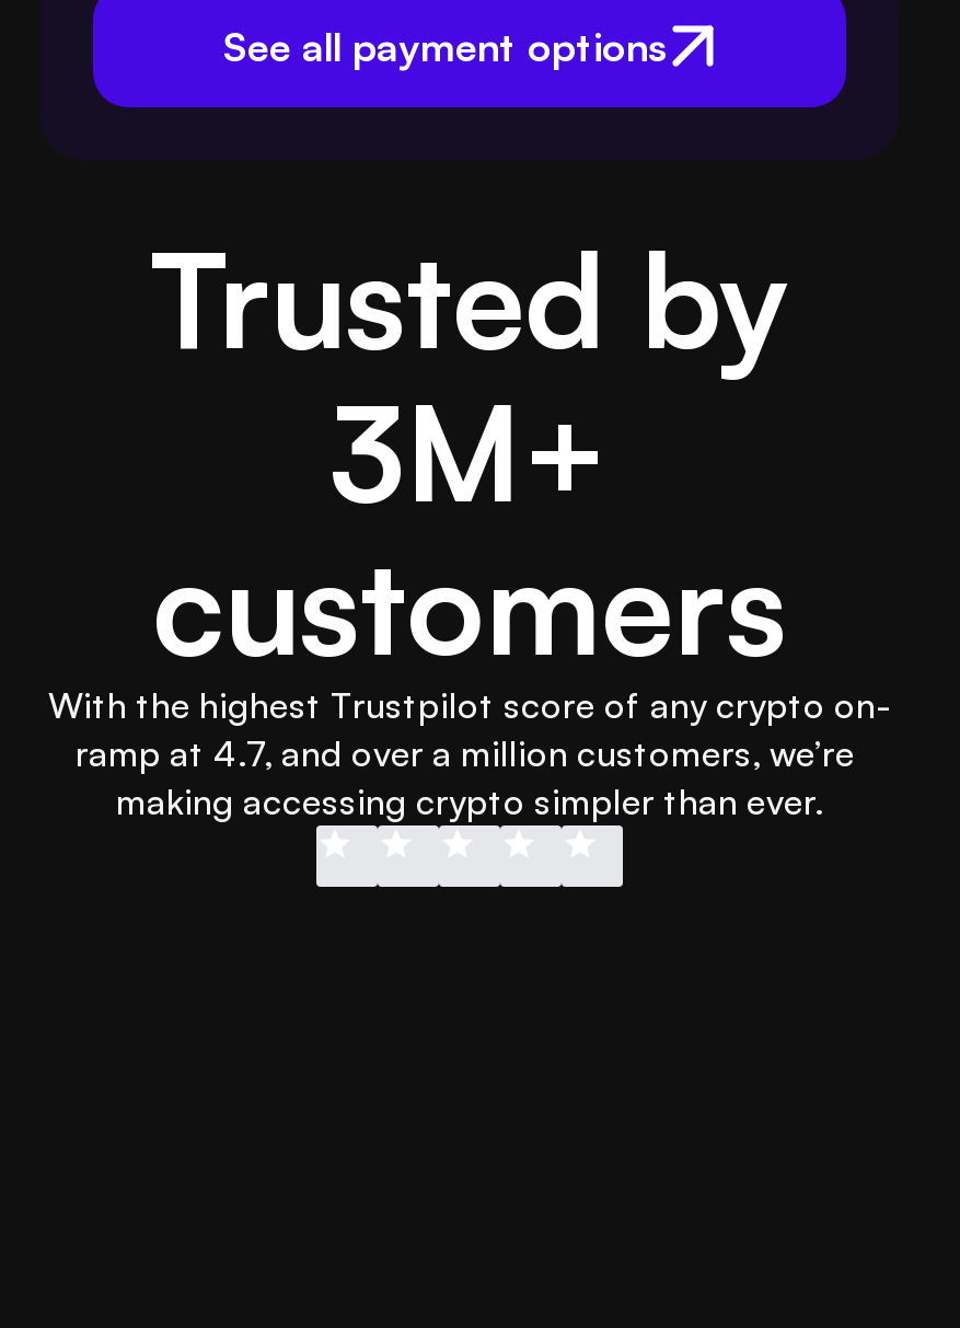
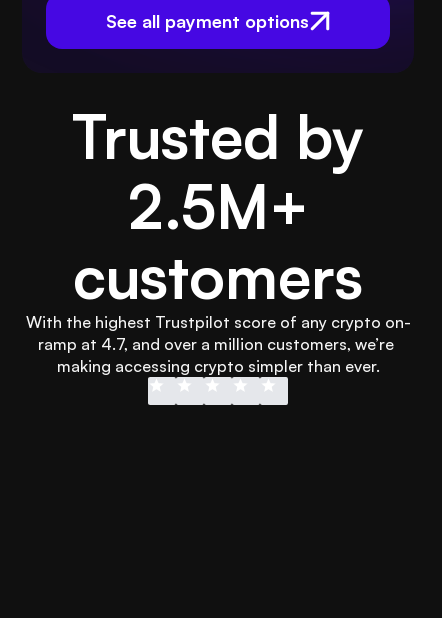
- 3M+
+ 2.5M+
